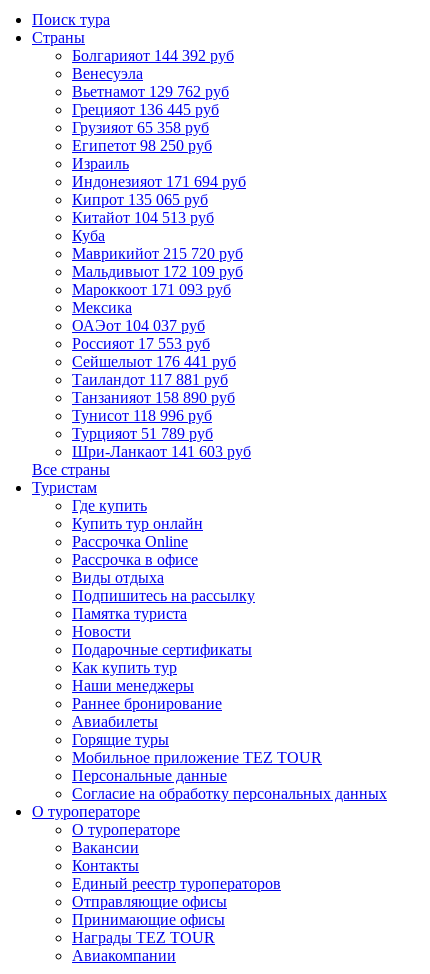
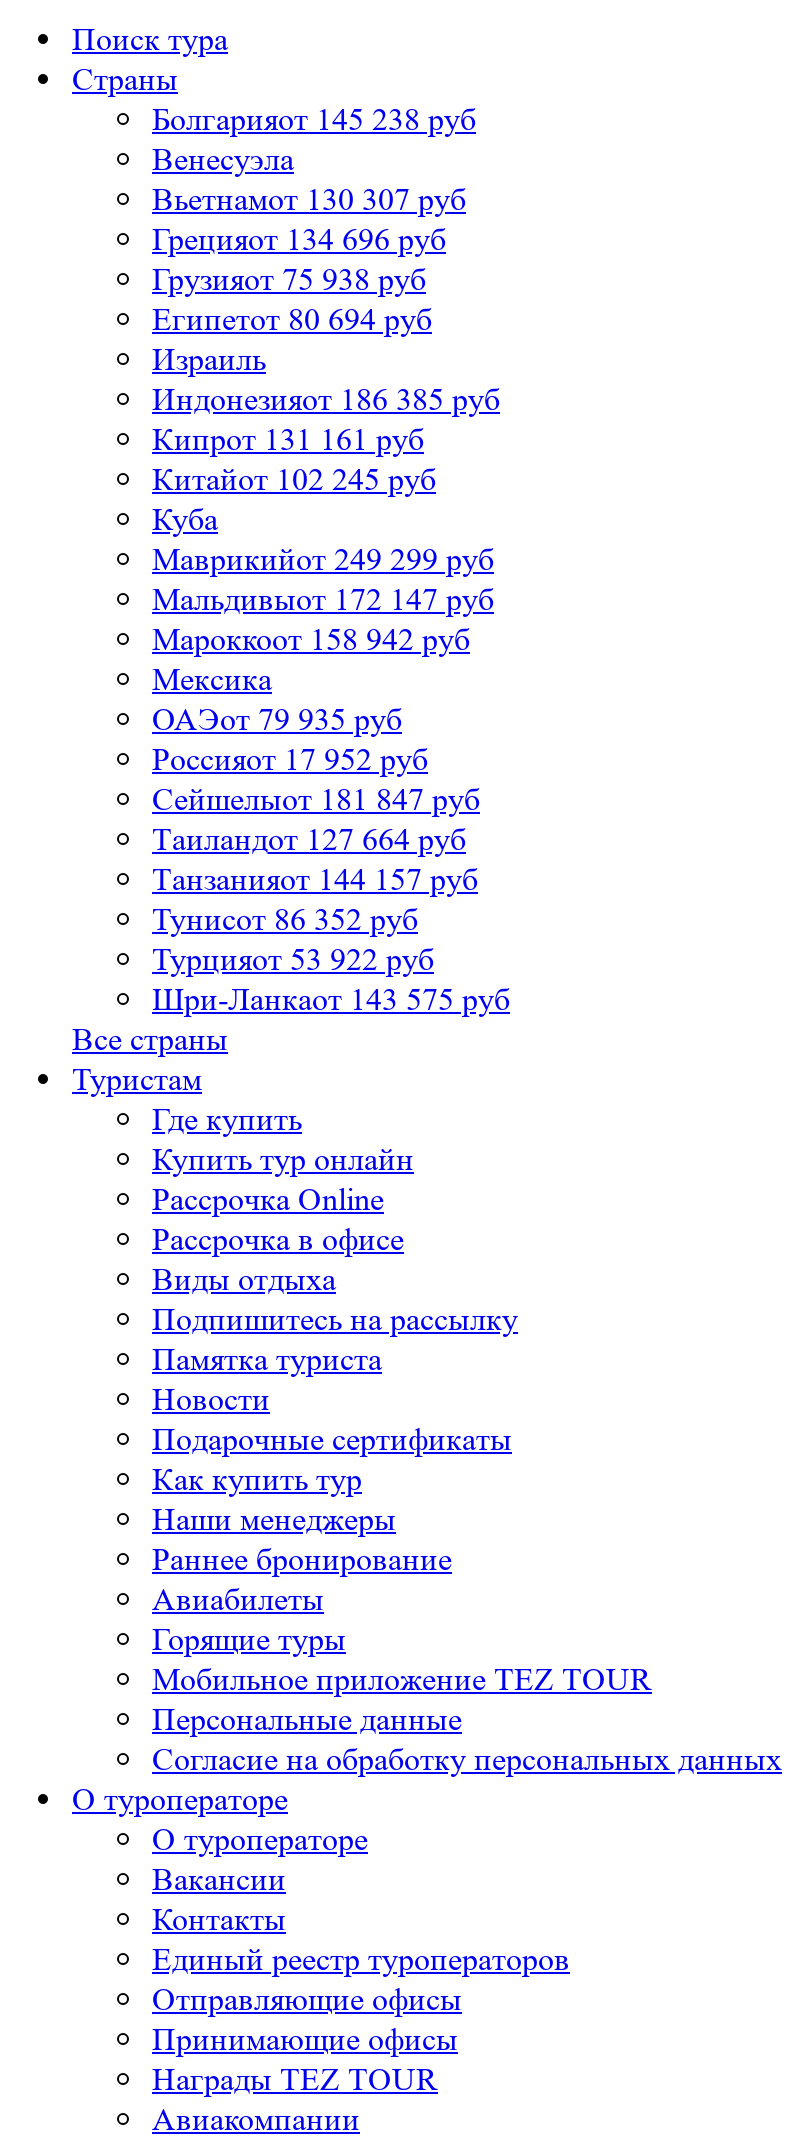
- Болгарияот 144 392 руб
+ Болгарияот 145 238 руб

- Вьетнамот 129 762 руб
+ Вьетнамот 130 307 руб

- Грецияот 136 445 руб
+ Грецияот 134 696 руб

- Грузияот 65 358 руб
+ Грузияот 75 938 руб

- Египетот 98 250 руб
+ Египетот 80 694 руб

- Индонезияот 171 694 руб
+ Индонезияот 186 385 руб

- Кипрот 135 065 руб
+ Кипрот 131 161 руб

- Китайот 104 513 руб
+ Китайот 102 245 руб

- Маврикийот 215 720 руб
+ Маврикийот 249 299 руб

- Мальдивыот 172 109 руб
+ Мальдивыот 172 147 руб

- Мароккоот 171 093 руб
+ Мароккоот 158 942 руб

- ОАЭот 104 037 руб
+ ОАЭот 79 935 руб

- Россияот 17 553 руб
+ Россияот 17 952 руб

- Сейшелыот 176 441 руб
+ Сейшелыот 181 847 руб

- Таиландот 117 881 руб
+ Таиландот 127 664 руб

- Танзанияот 158 890 руб
+ Танзанияот 144 157 руб

- Тунисот 118 996 руб
+ Тунисот 86 352 руб

- Турцияот 51 789 руб
+ Турцияот 53 922 руб

- Шри-Ланкаот 141 603 руб
+ Шри-Ланкаот 143 575 руб
